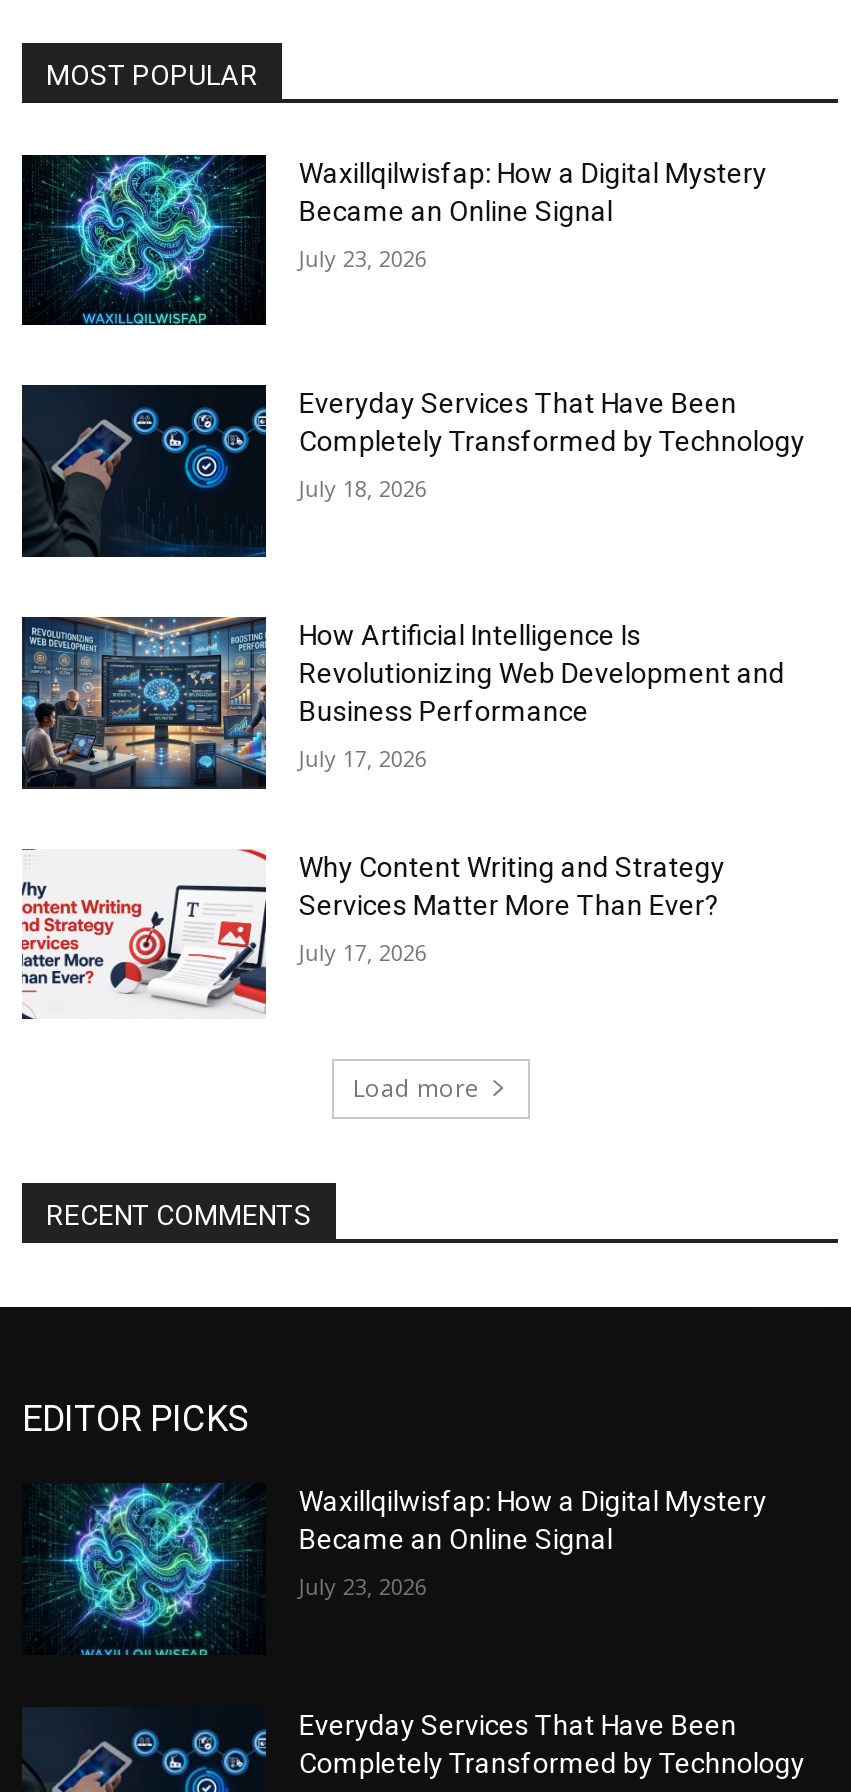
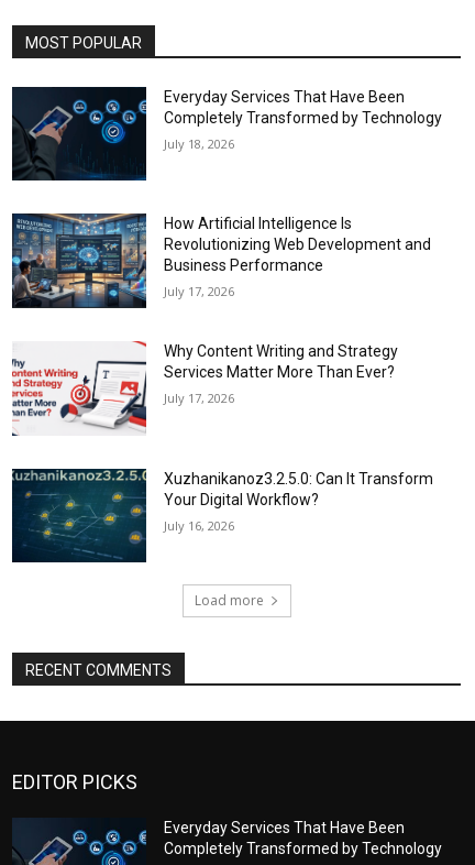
- [image]
- Waxillqilwisfap: How a Digital Mystery
- Became an Online Signal
- July 23, 2026

+ [image]
+ Xuzhanikanoz3.2.5.0: Can It Transform
+ Your Digital Workflow?
+ July 16, 2026

- [image]
- Waxillqilwisfap: How a Digital Mystery
- Became an Online Signal
- July 23, 2026
